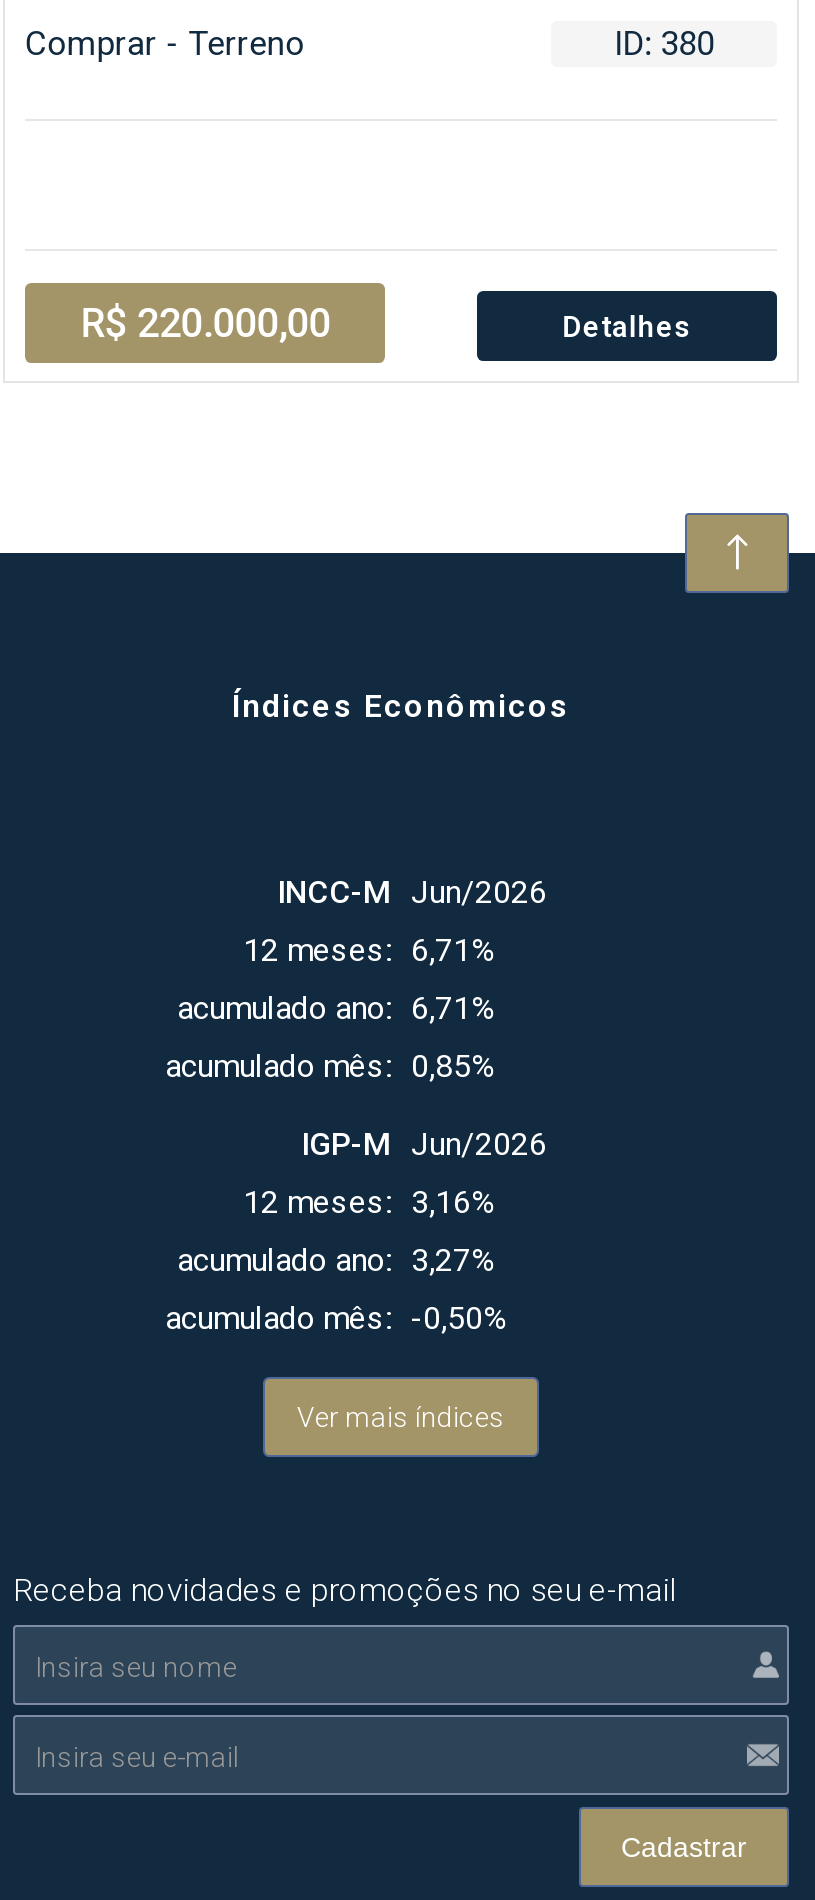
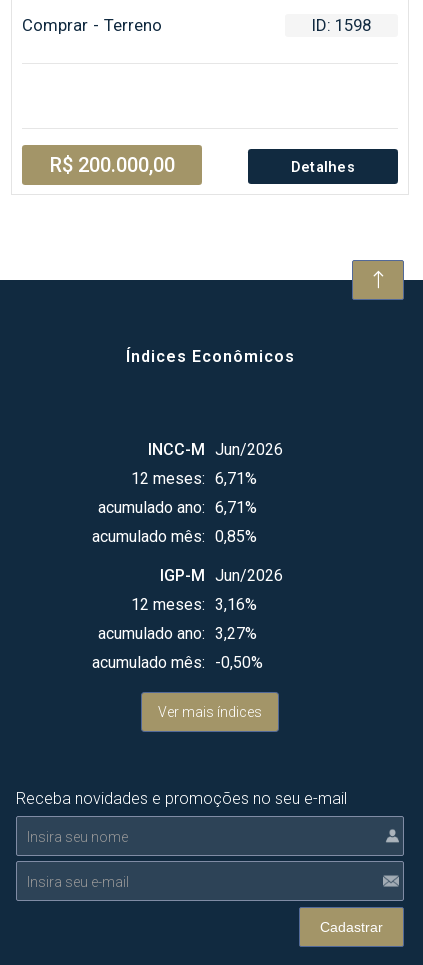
- ID: 380
+ ID: 1598

- R$ 220.000,00
+ R$ 200.000,00
